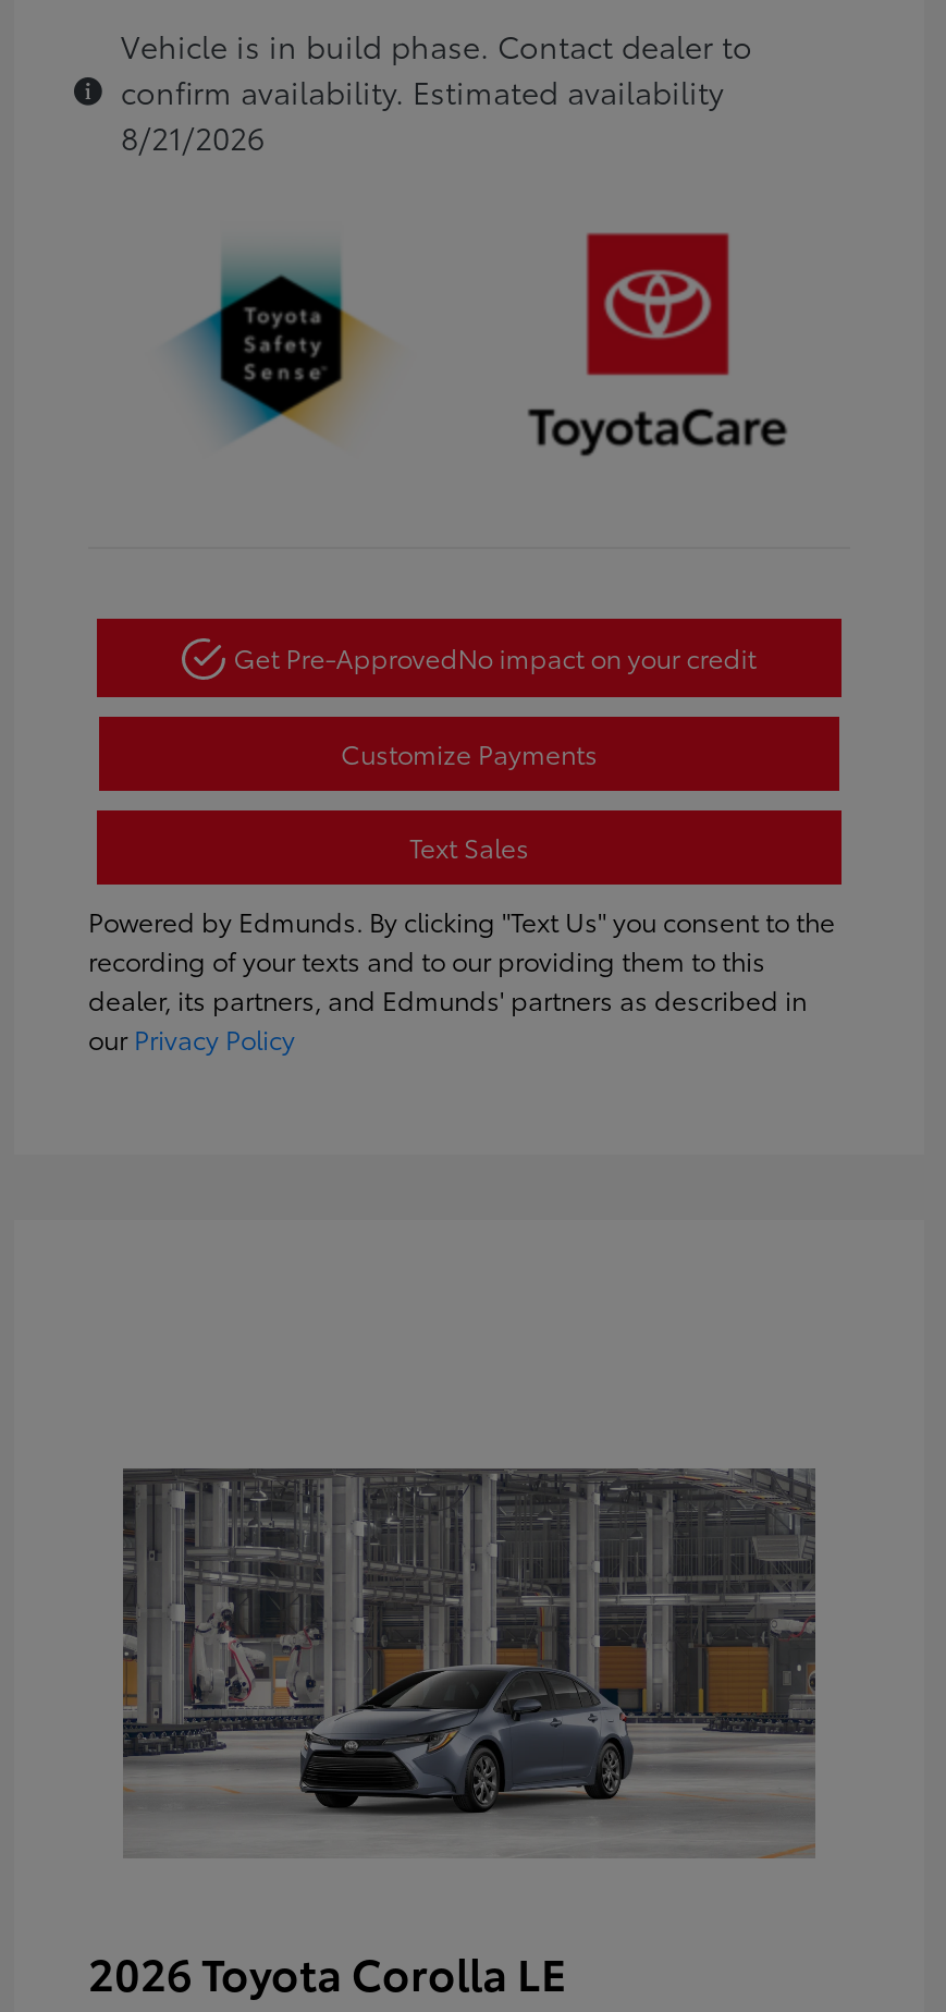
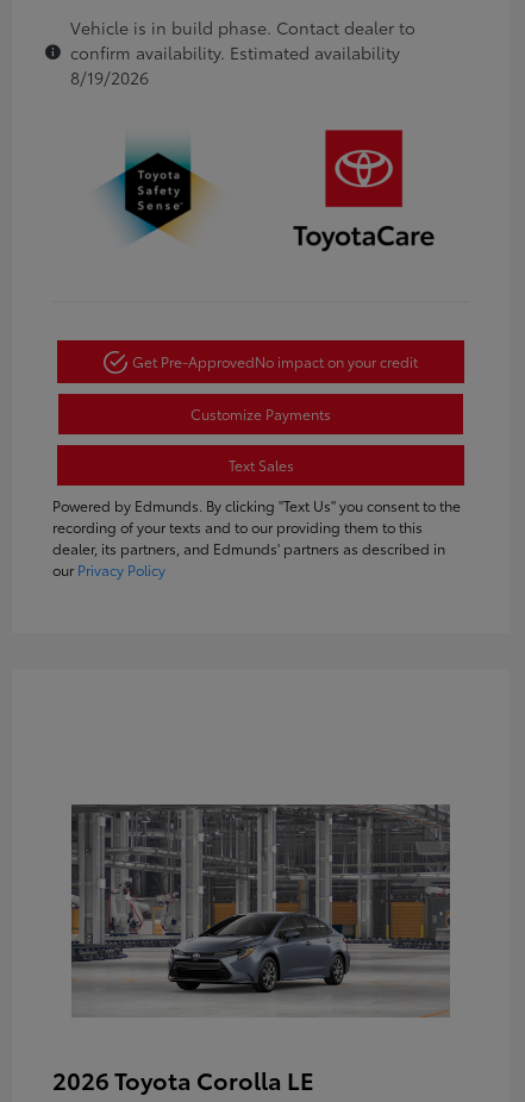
- 8/21/2026
+ 8/19/2026
